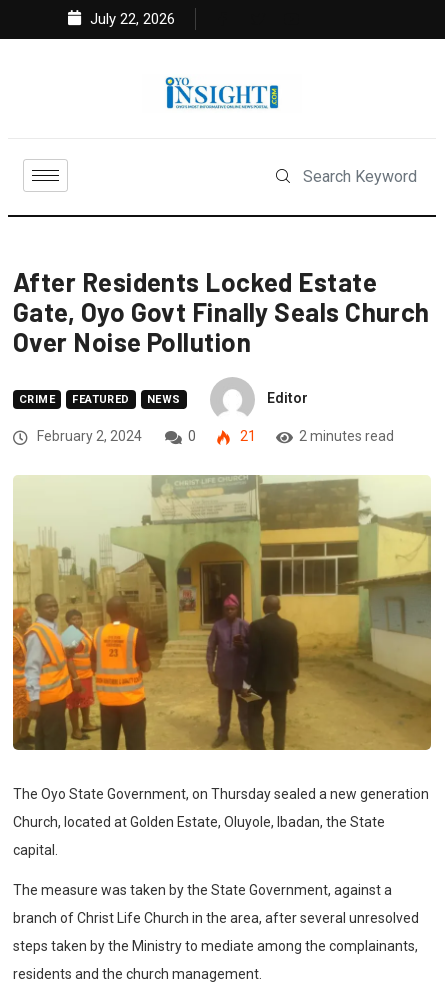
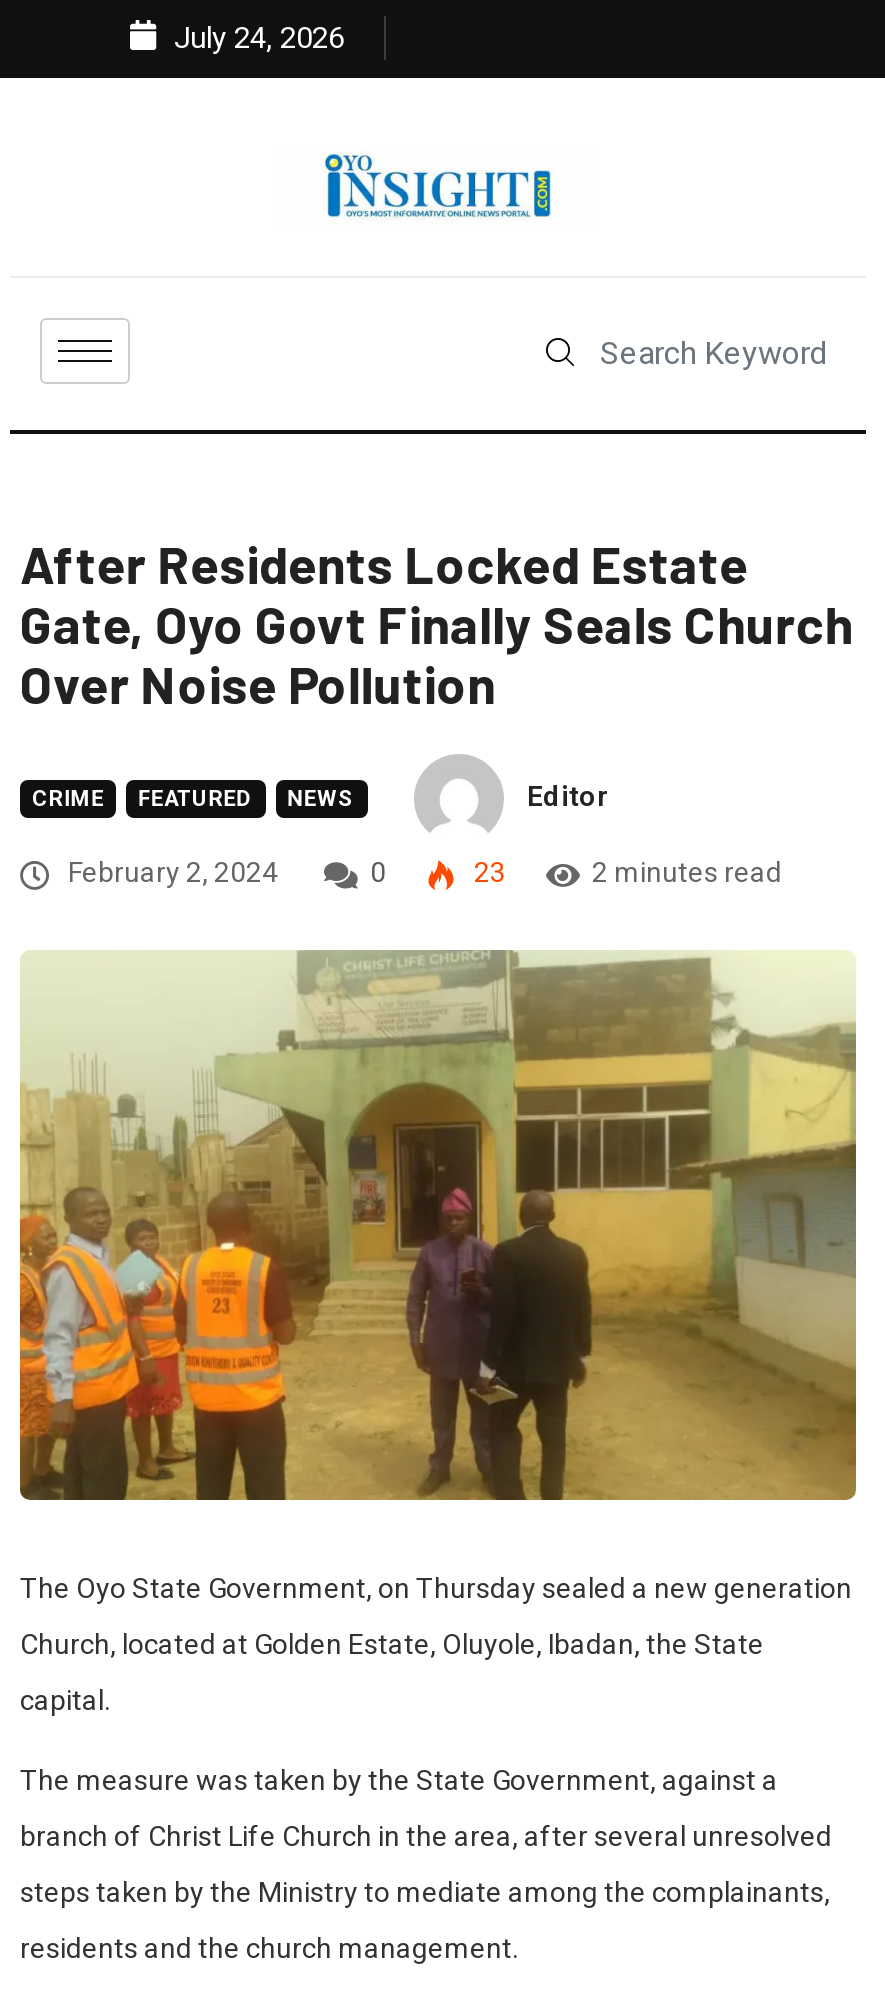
- July 22, 2026
+ July 24, 2026

- 21
+ 23
